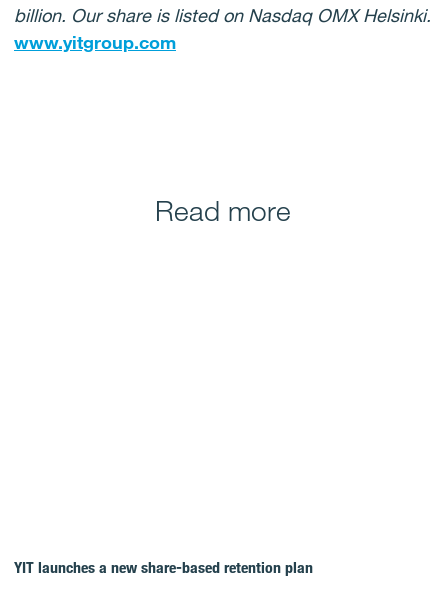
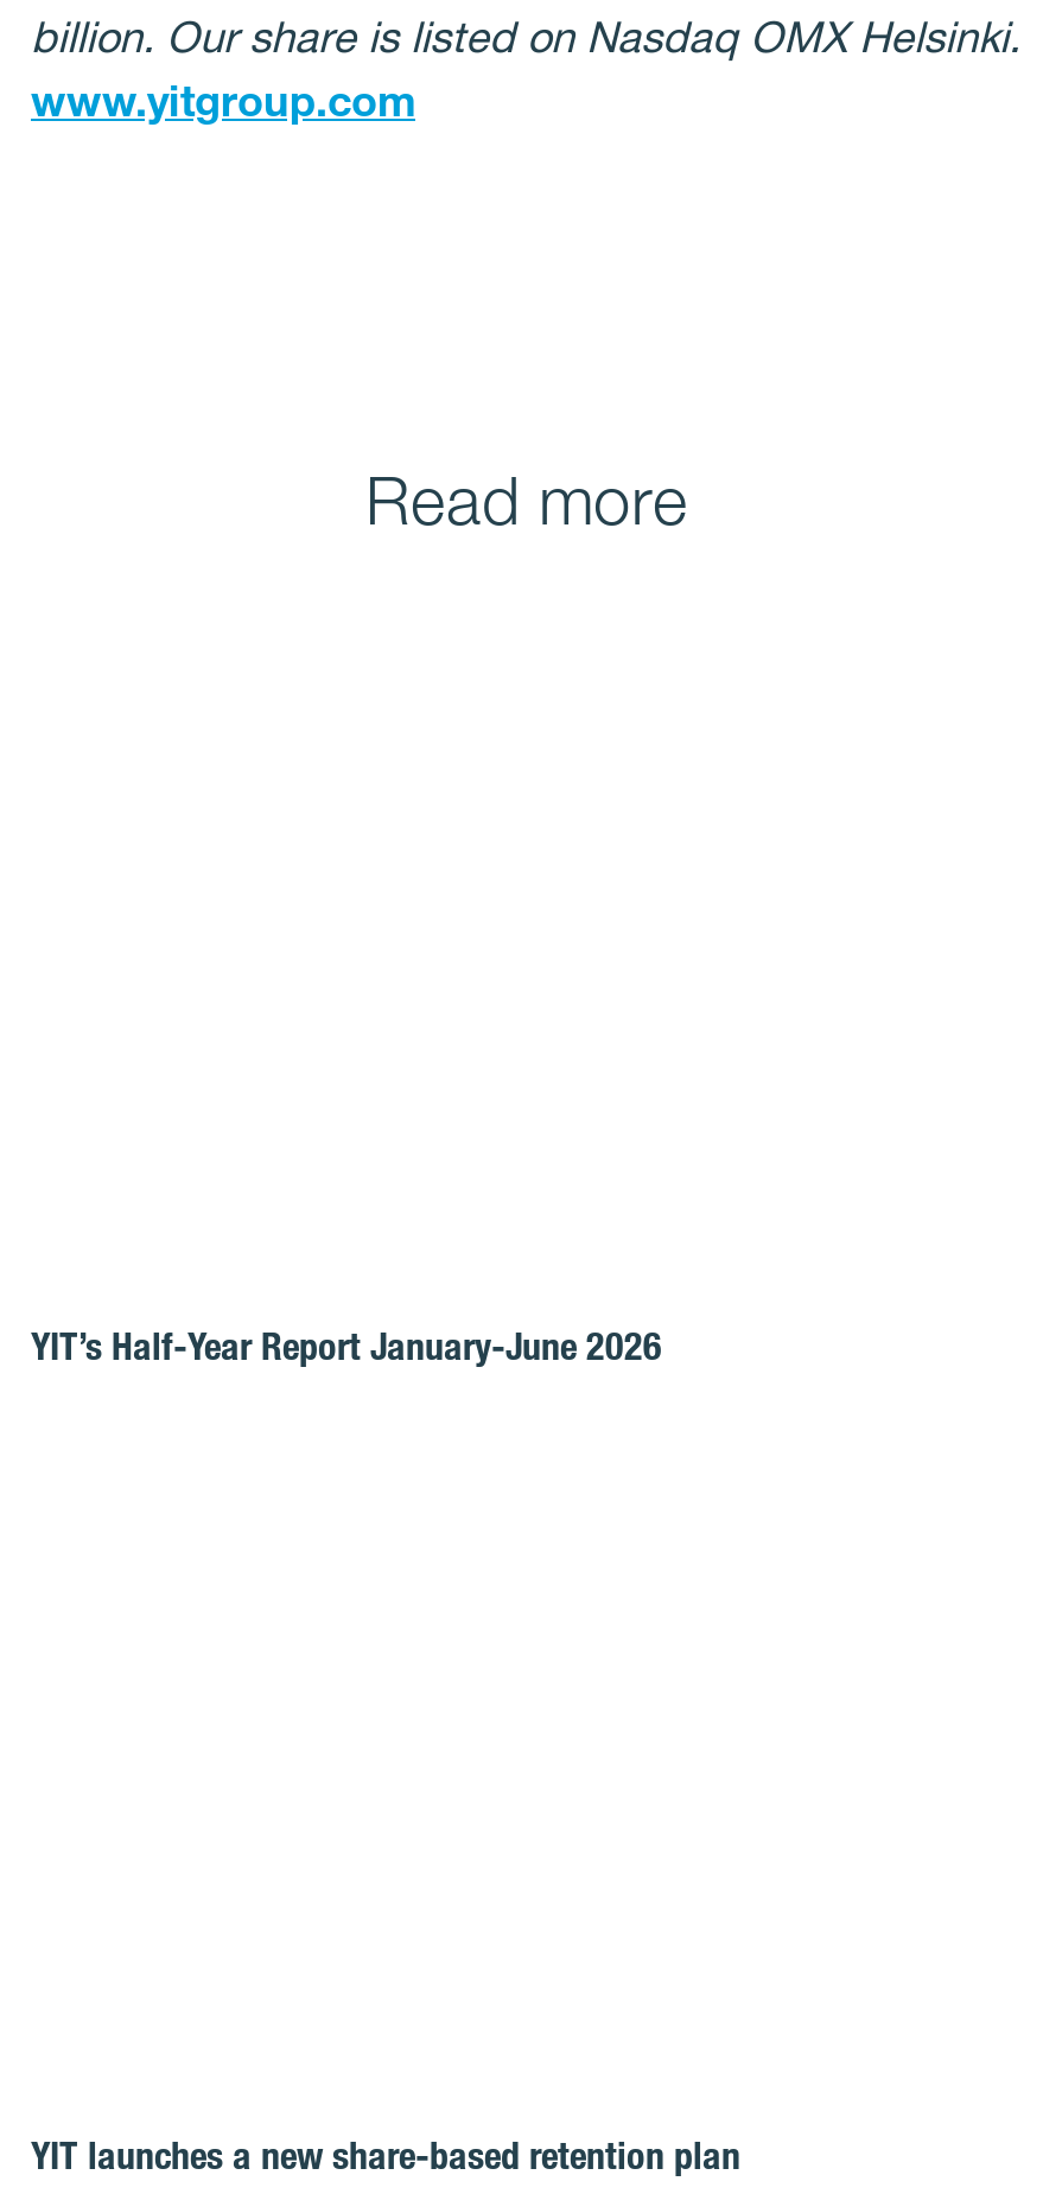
+ YIT’s Half-Year Report January-June 2026
